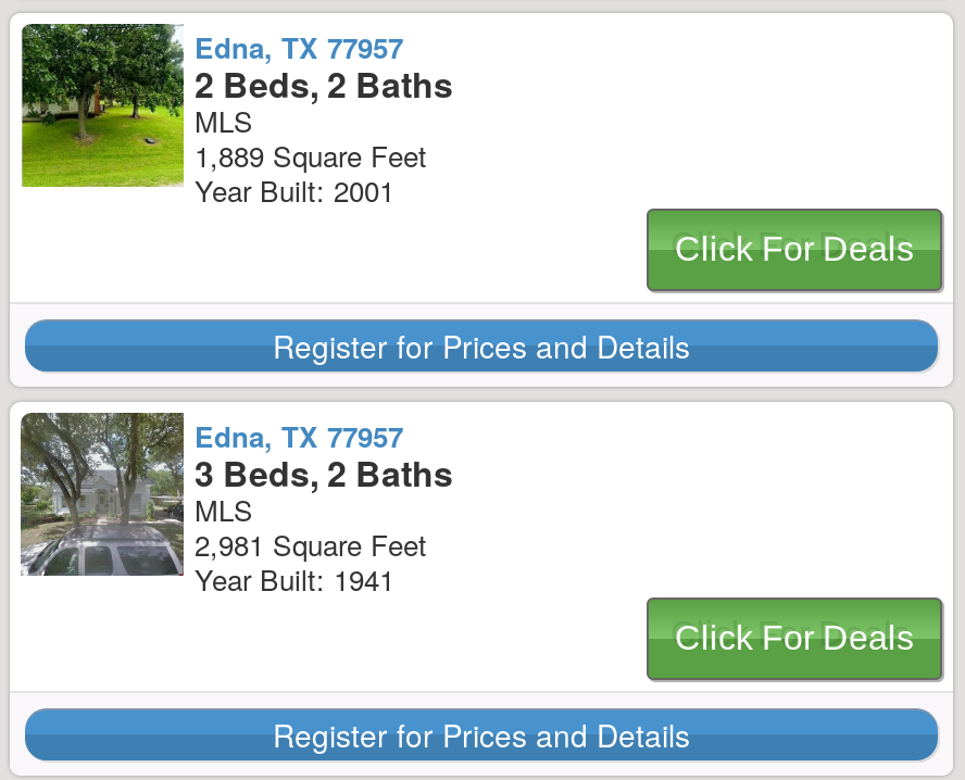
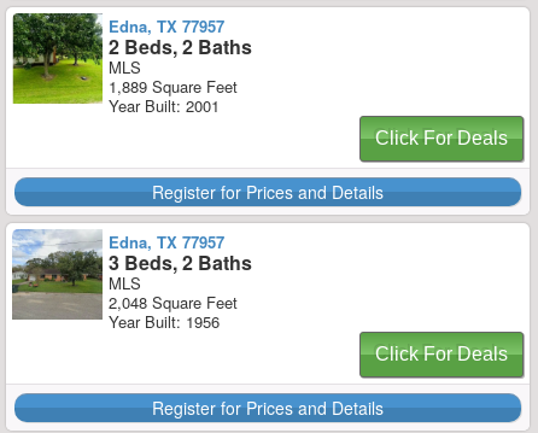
- [image]
- 2,981 Square Feet
+ [image]
+ 2,048 Square Feet

- Year Built: 1941
+ Year Built: 1956
